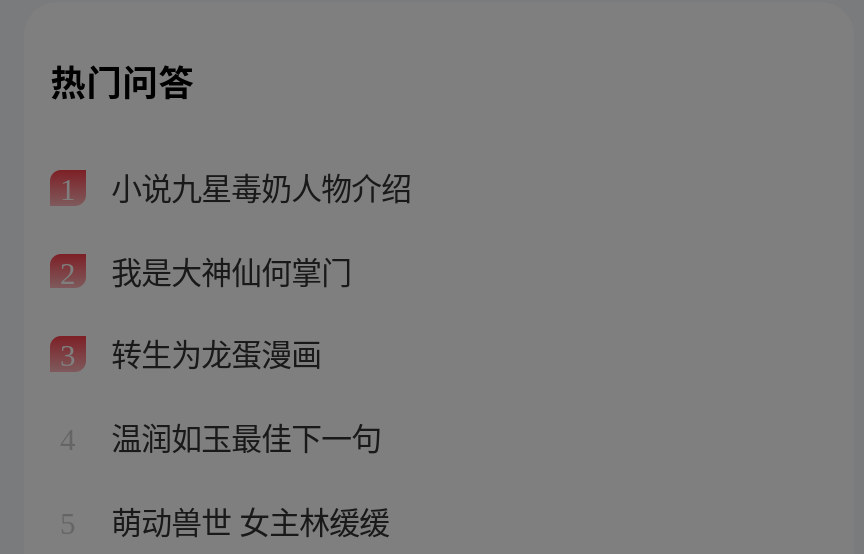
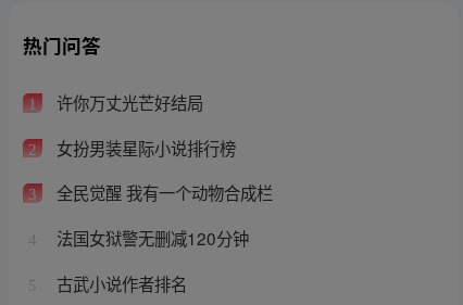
- 小说九星毒奶人物介绍
+ 许你万丈光芒好结局

- 我是大神仙何掌门
+ 女扮男装星际小说排行榜

- 转生为龙蛋漫画
+ 全民觉醒 我有一个动物合成栏

- 温润如玉最佳下一句
+ 法国女狱警无删减120分钟

- 萌动兽世 女主林缓缓
+ 古武小说作者排名
